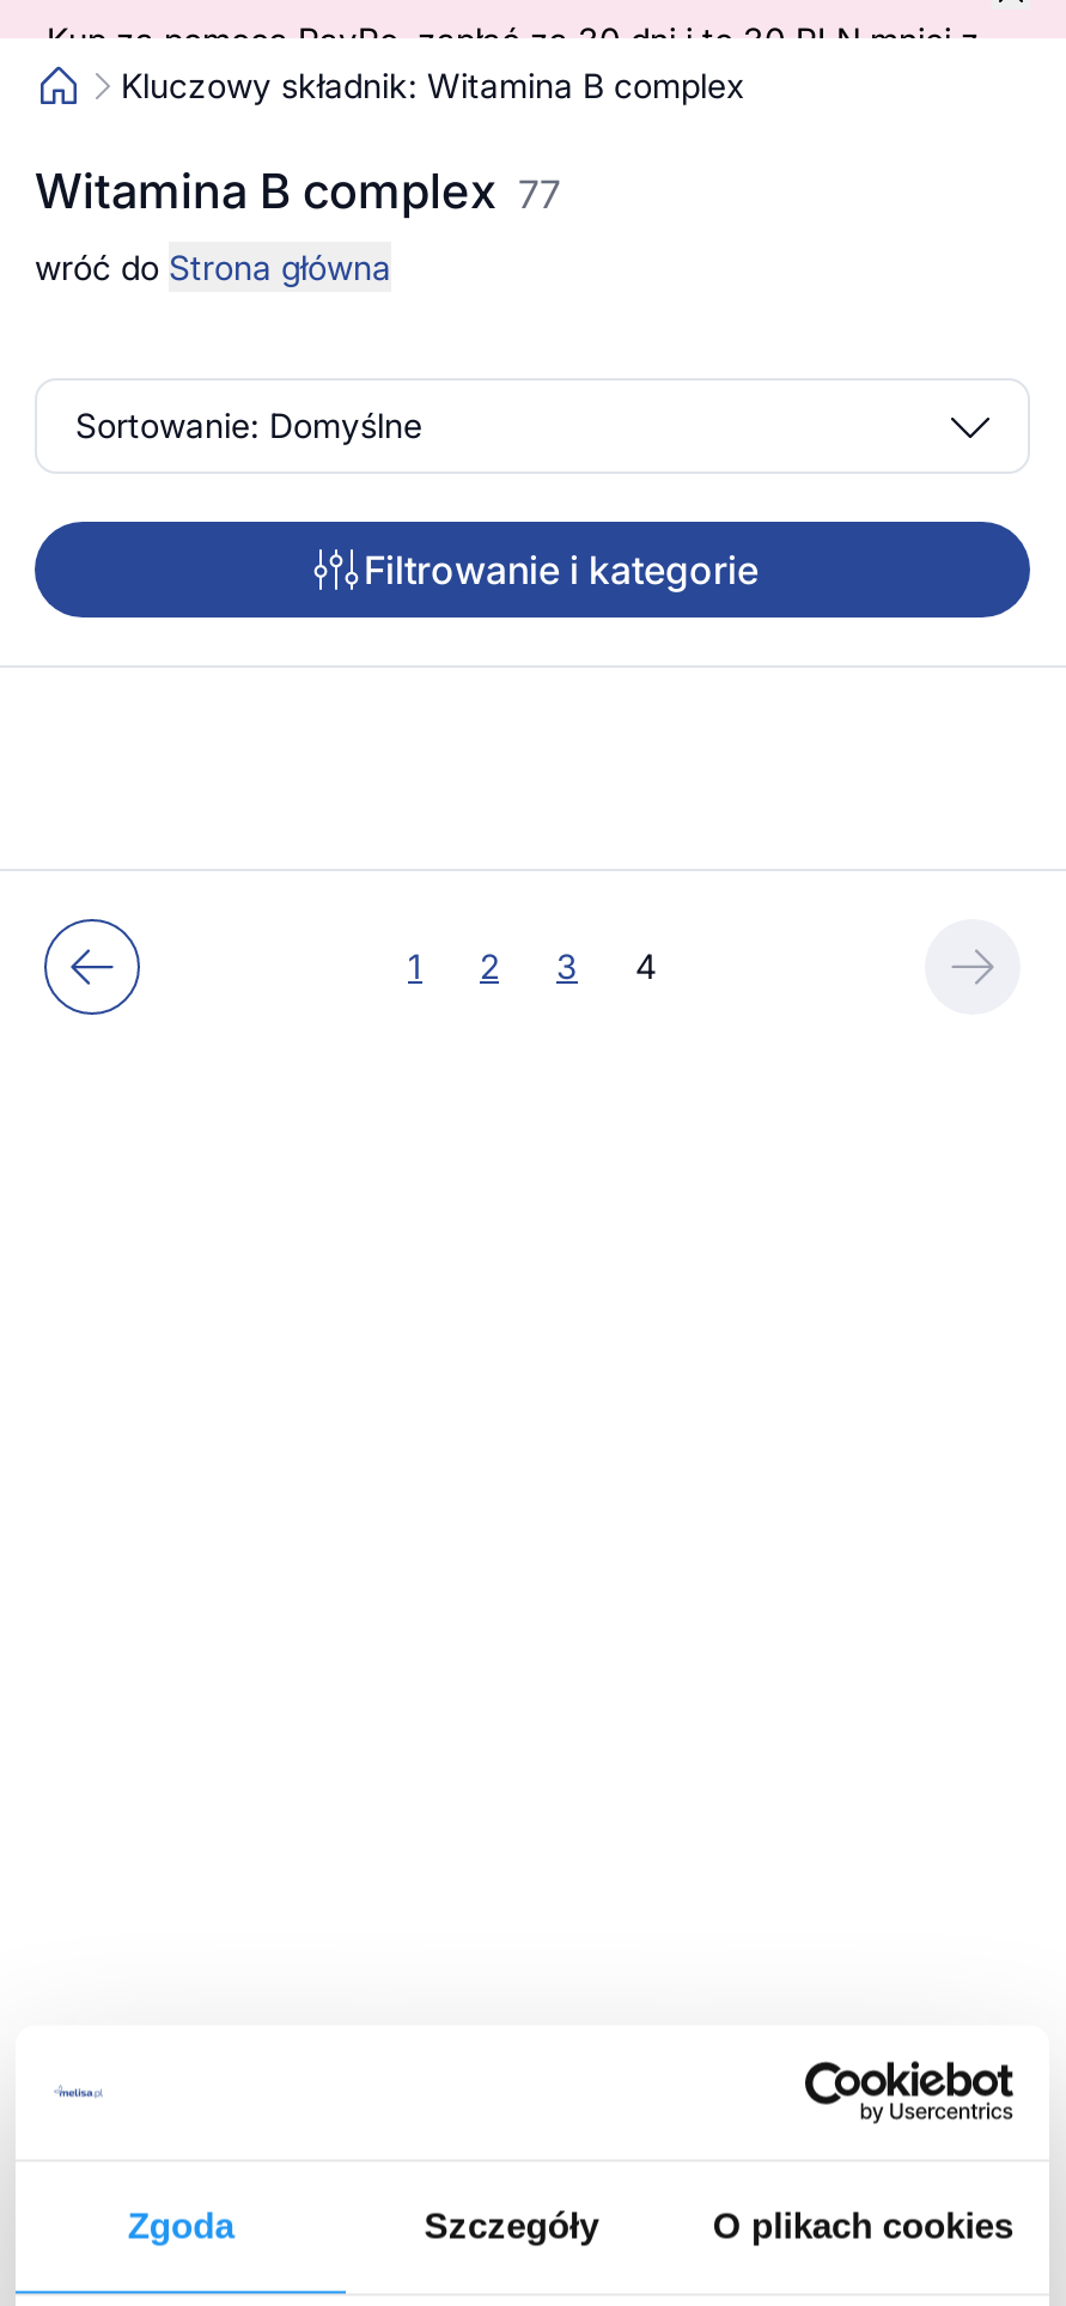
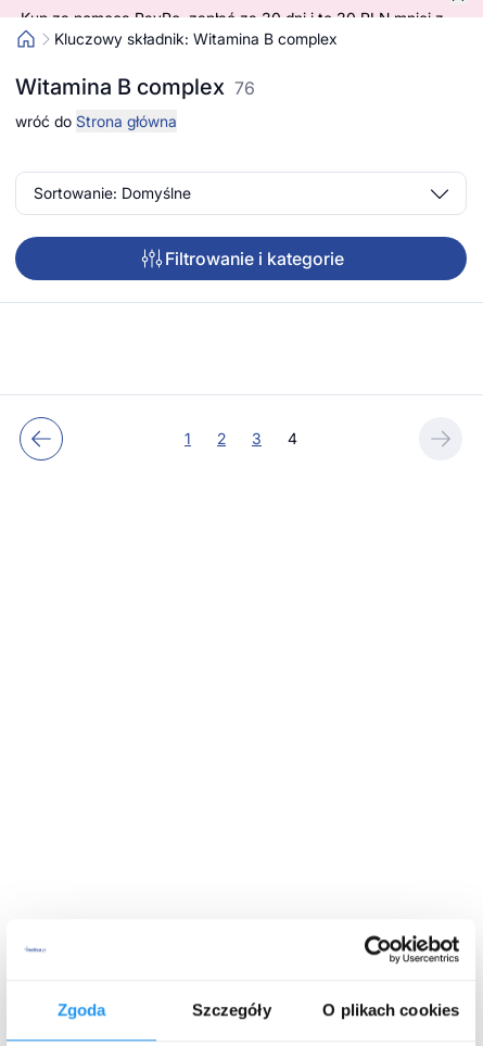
- Witamina B complex 77
+ Witamina B complex 76
